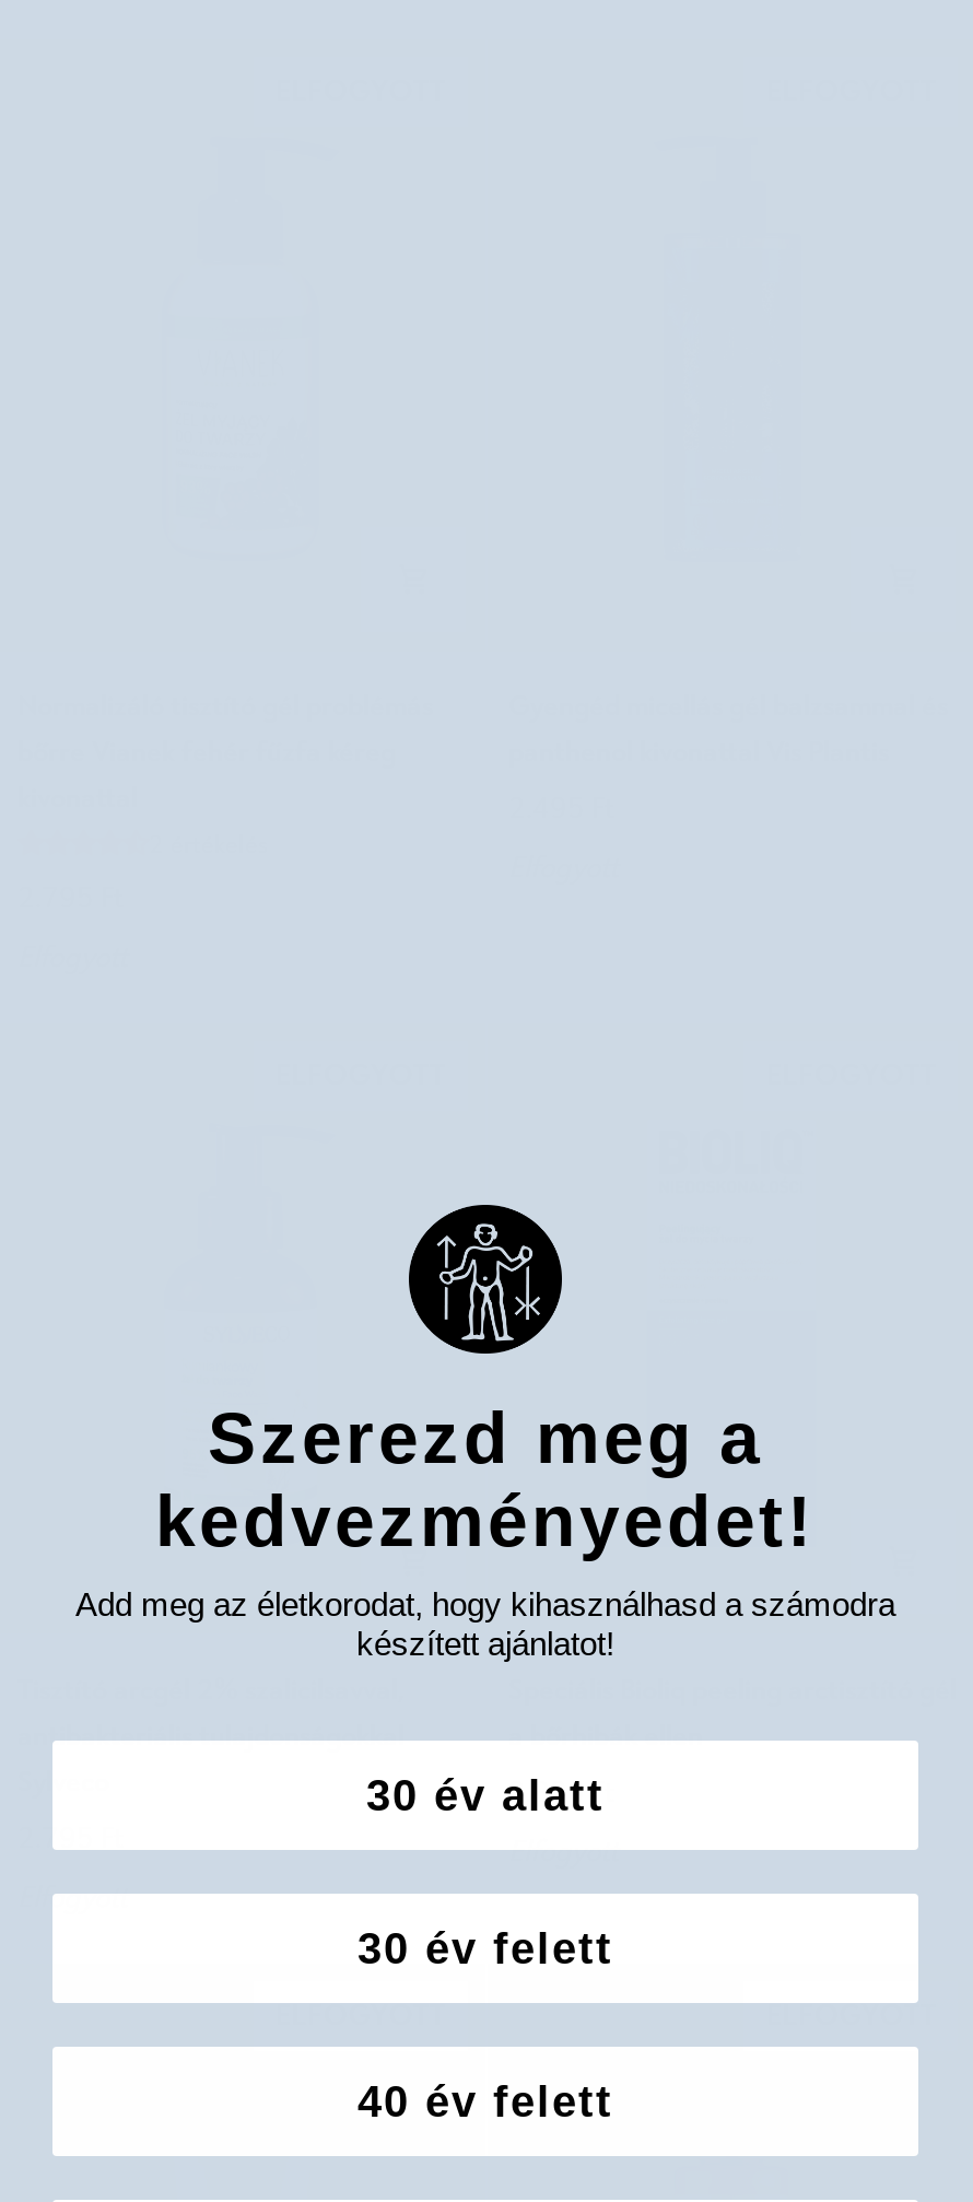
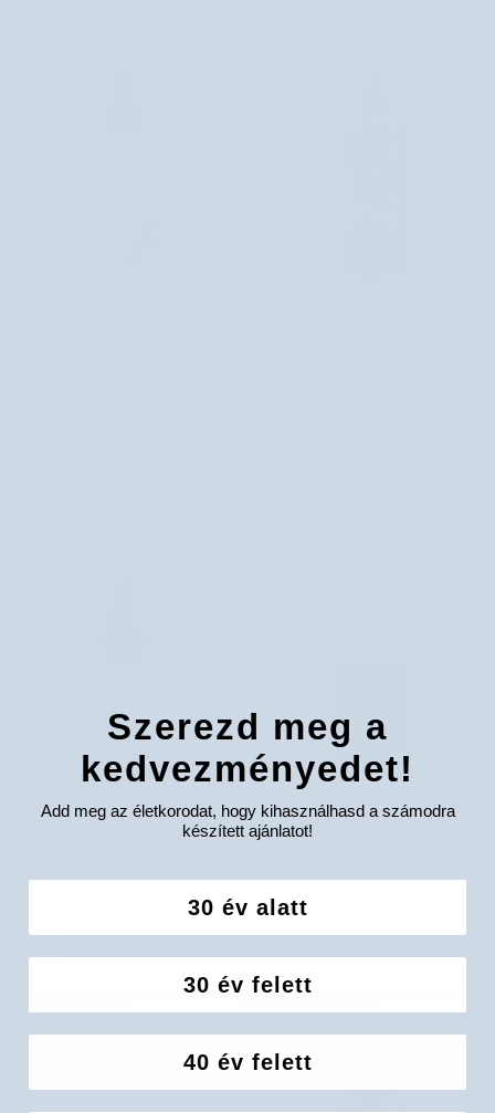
- [image]
